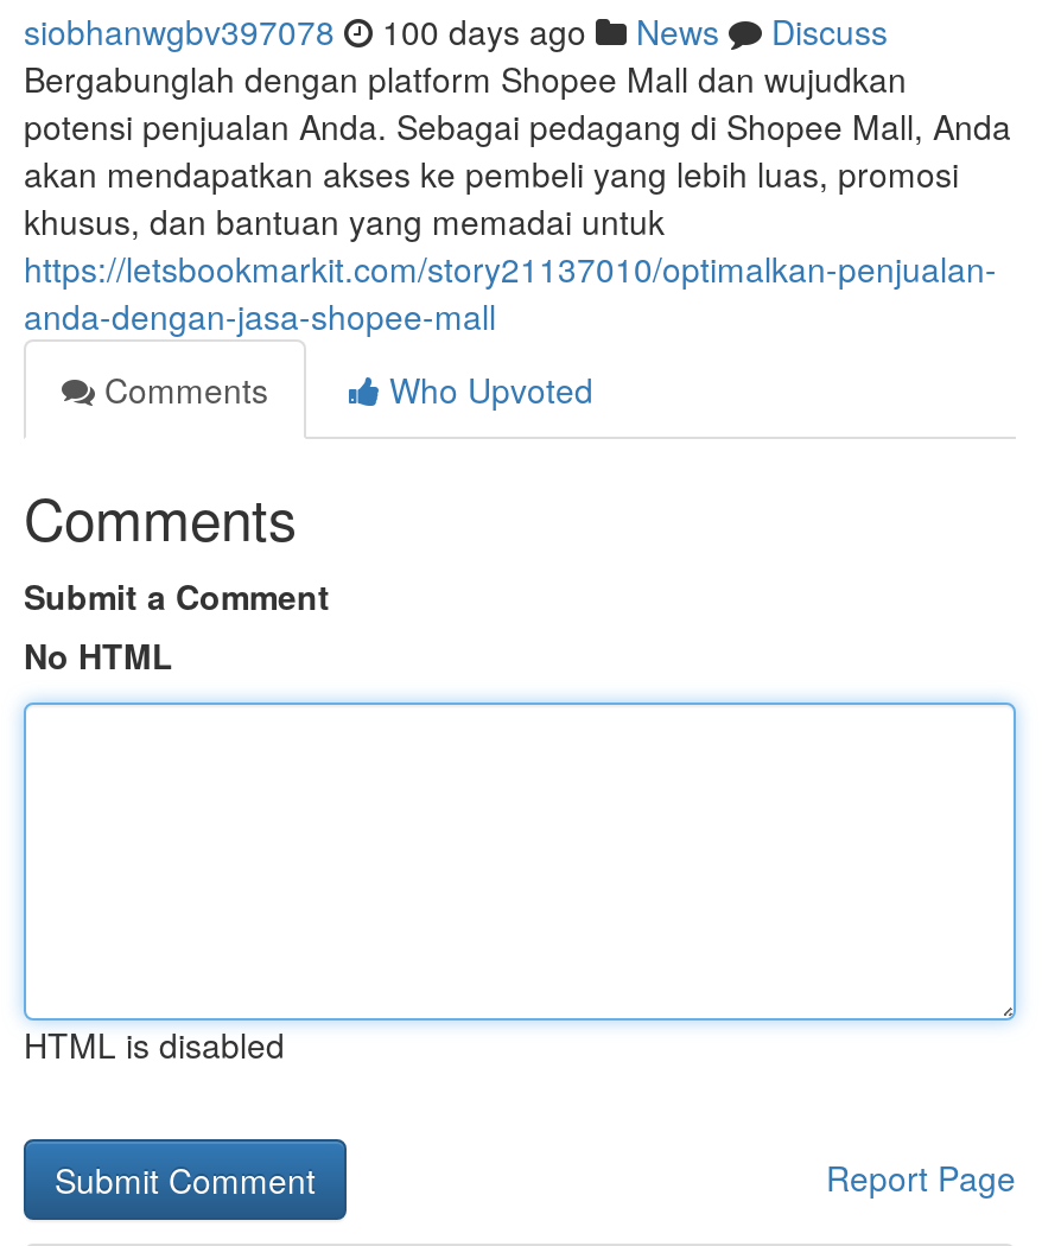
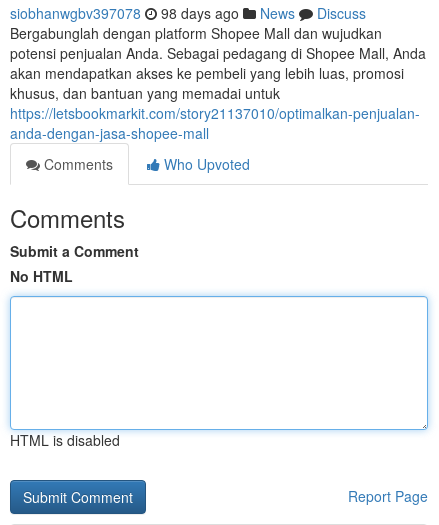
- siobhanwgbv397078 100 days ago News Discuss
+ siobhanwgbv397078 98 days ago News Discuss
